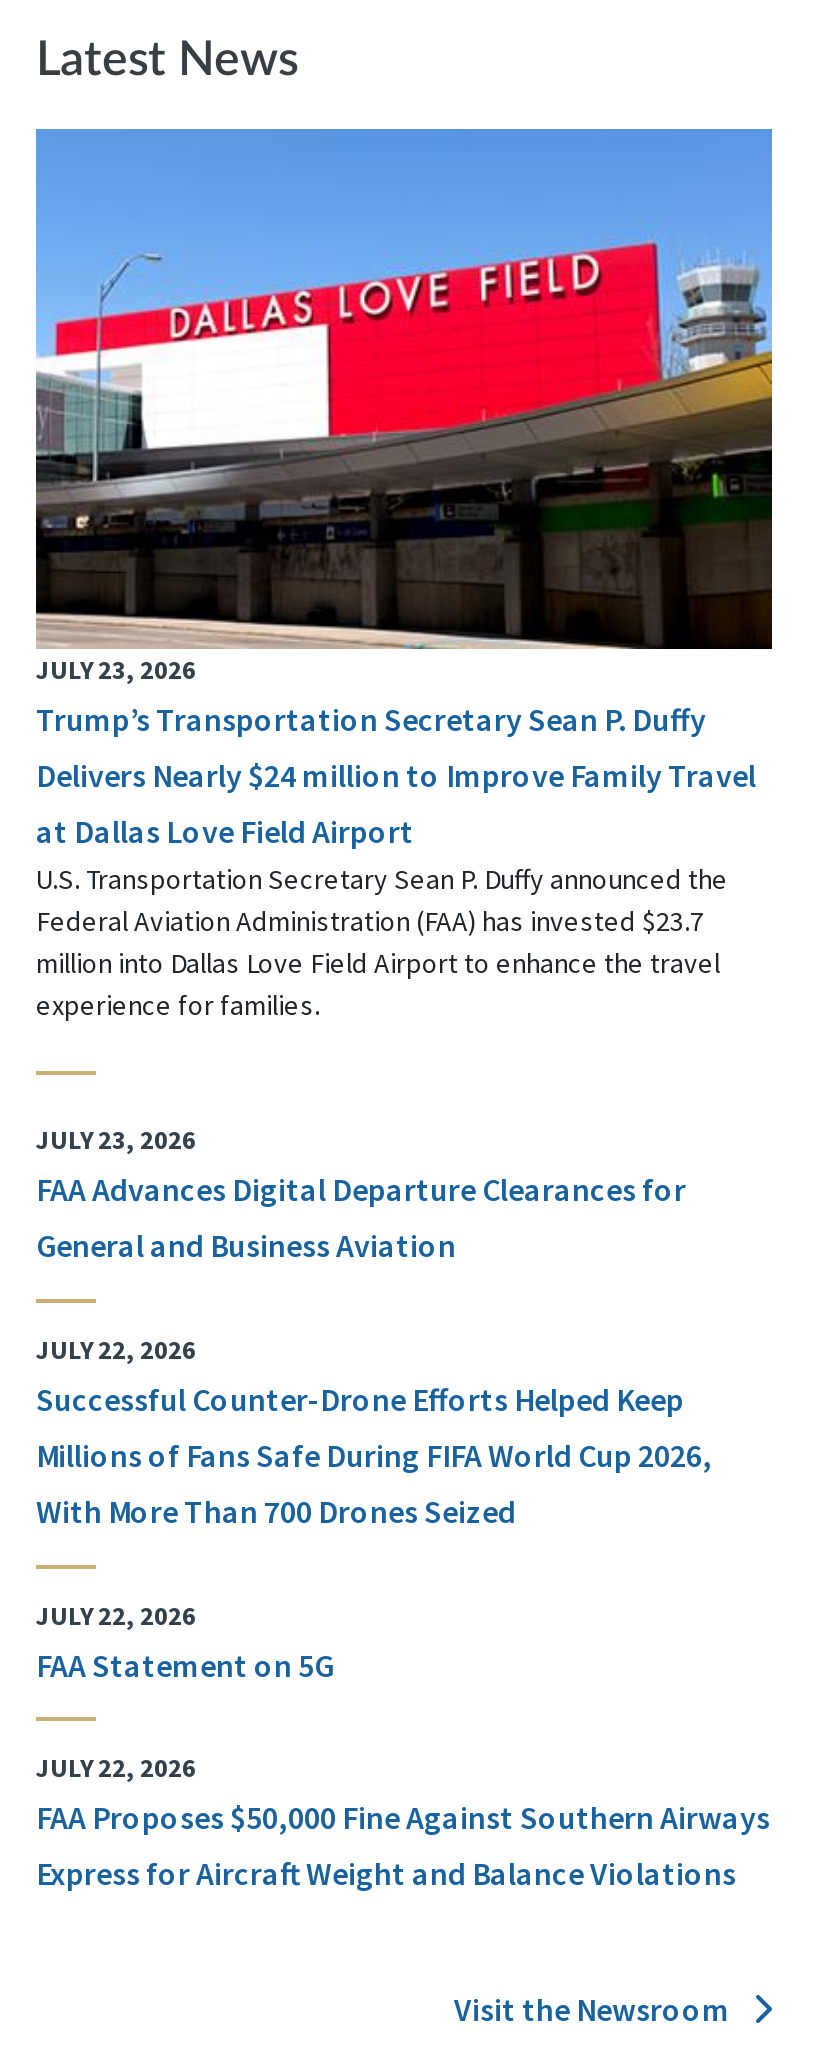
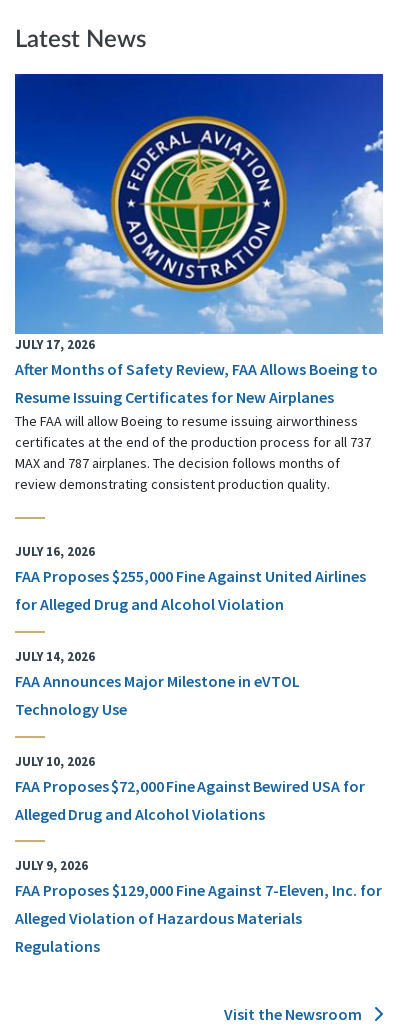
- [image]
- JULY 23, 2026
- Trump’s Transportation Secretary Sean P. Duffy
- Delivers Nearly $24 million to Improve Family Travel
- at Dallas Love Field Airport
- U.S. Transportation Secretary Sean P. Duffy announced the
- Federal Aviation Administration (FAA) has invested $23.7
- million into Dallas Love Field Airport to enhance the travel
- experience for families.
+ [image]
+ JULY 17, 2026
+ After Months of Safety Review, FAA Allows Boeing to
+ Resume Issuing Certificates for New Airplanes
+ The FAA will allow Boeing to resume issuing airworthiness
+ certificates at the end of the production process for all 737
+ MAX and 787 airplanes. The decision follows months of
+ review demonstrating consistent production quality.

- JULY 23, 2026
- FAA Advances Digital Departure Clearances for
- General and Business Aviation
+ JULY 16, 2026
+ FAA Proposes $255,000 Fine Against United Airlines
+ for Alleged Drug and Alcohol Violation

- JULY 22, 2026
- Successful Counter-Drone Efforts Helped Keep
- Millions of Fans Safe During FIFA World Cup 2026,
- With More Than 700 Drones Seized
+ JULY 14, 2026
+ FAA Announces Major Milestone in eVTOL
+ Technology Use

- JULY 22, 2026
- FAA Statement on 5G
+ JULY 10, 2026
+ FAA Proposes $72,000 Fine Against Bewired USA for
+ Alleged Drug and Alcohol Violations

- JULY 22, 2026
- FAA Proposes $50,000 Fine Against Southern Airways
- Express for Aircraft Weight and Balance Violations
+ JULY 9, 2026
+ FAA Proposes $129,000 Fine Against 7-Eleven, Inc. for
+ Alleged Violation of Hazardous Materials
+ Regulations
